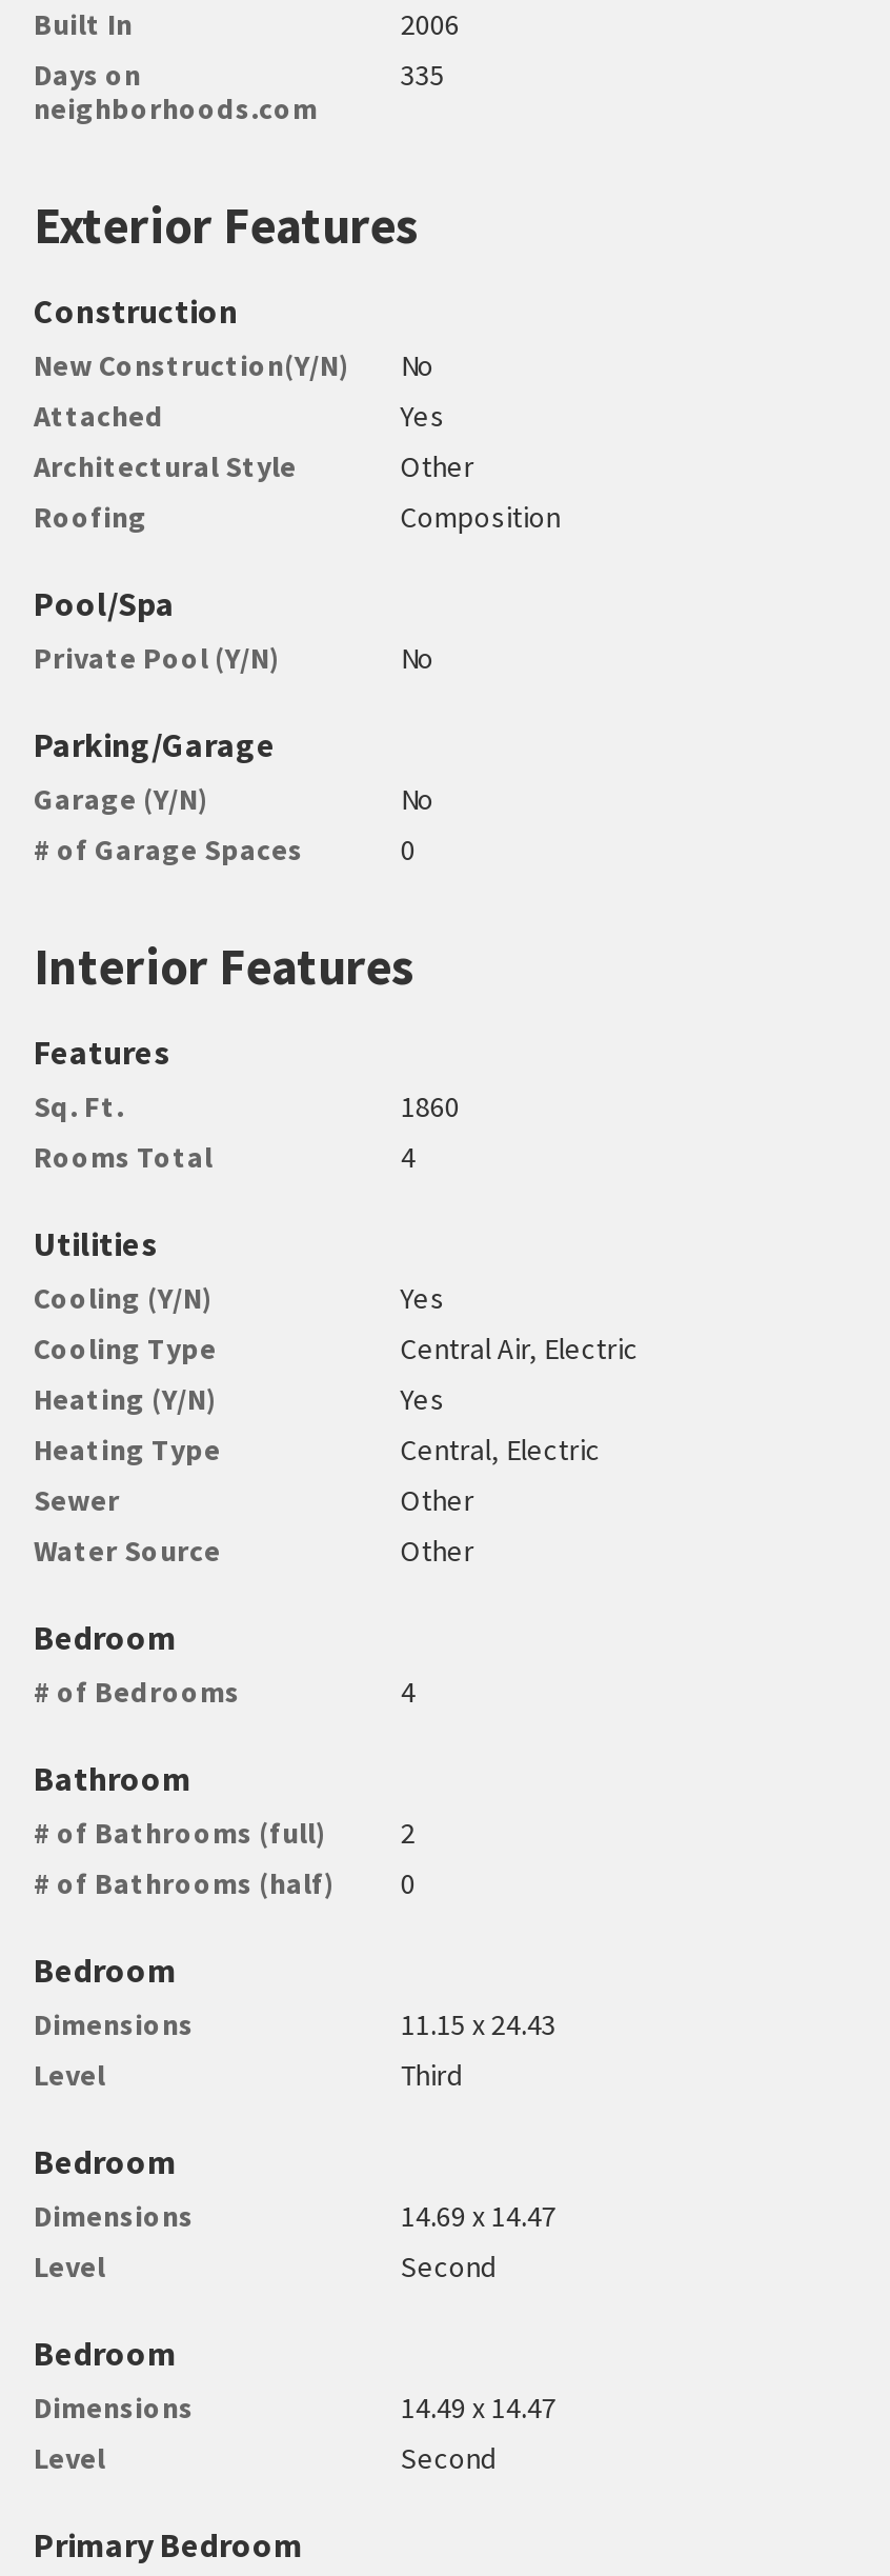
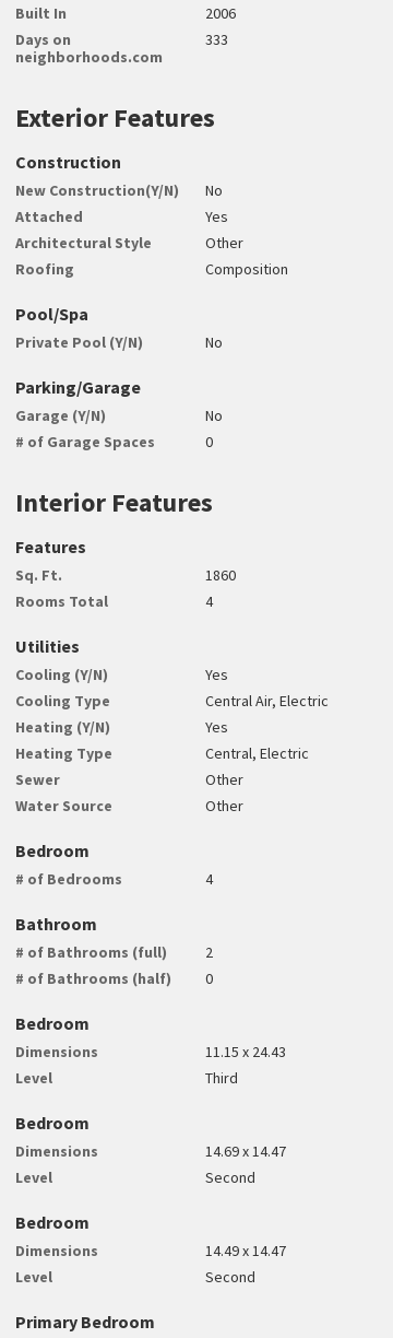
- 335
+ 333
